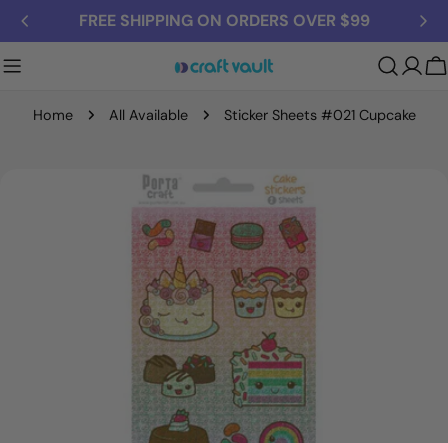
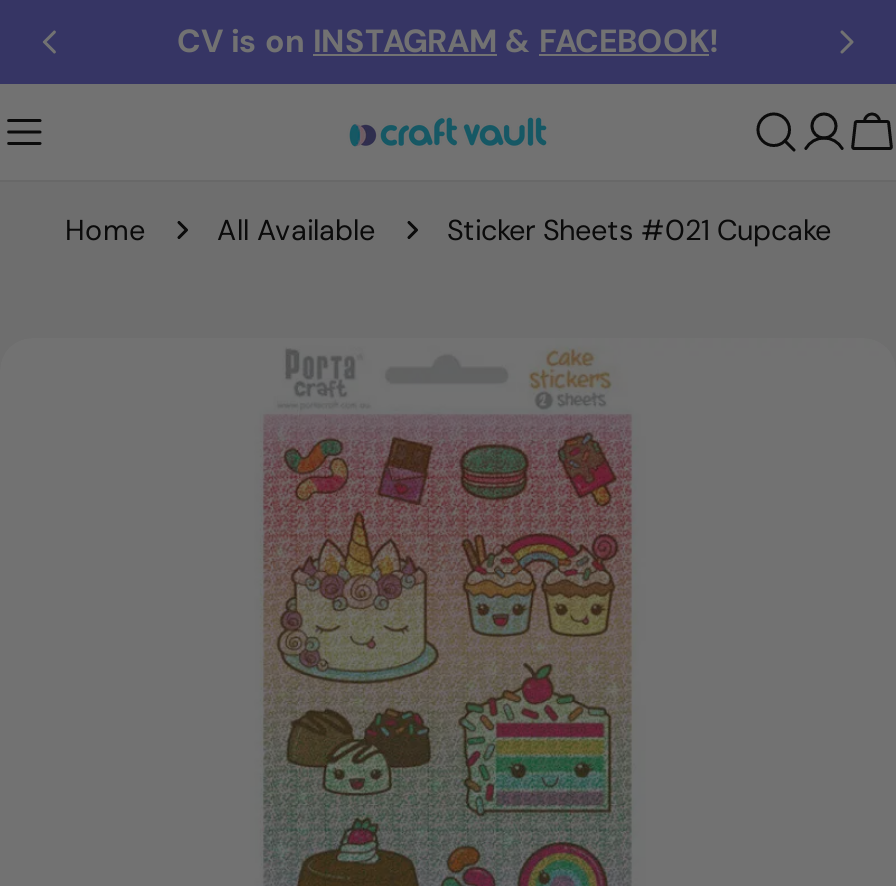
- FREE SHIPPING ON ORDERS OVER $99
+ CV is on INSTAGRAM & FACEBOOK!
